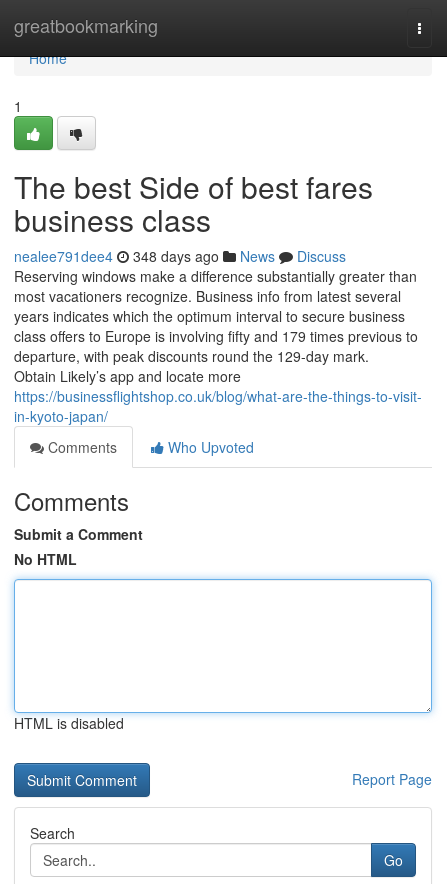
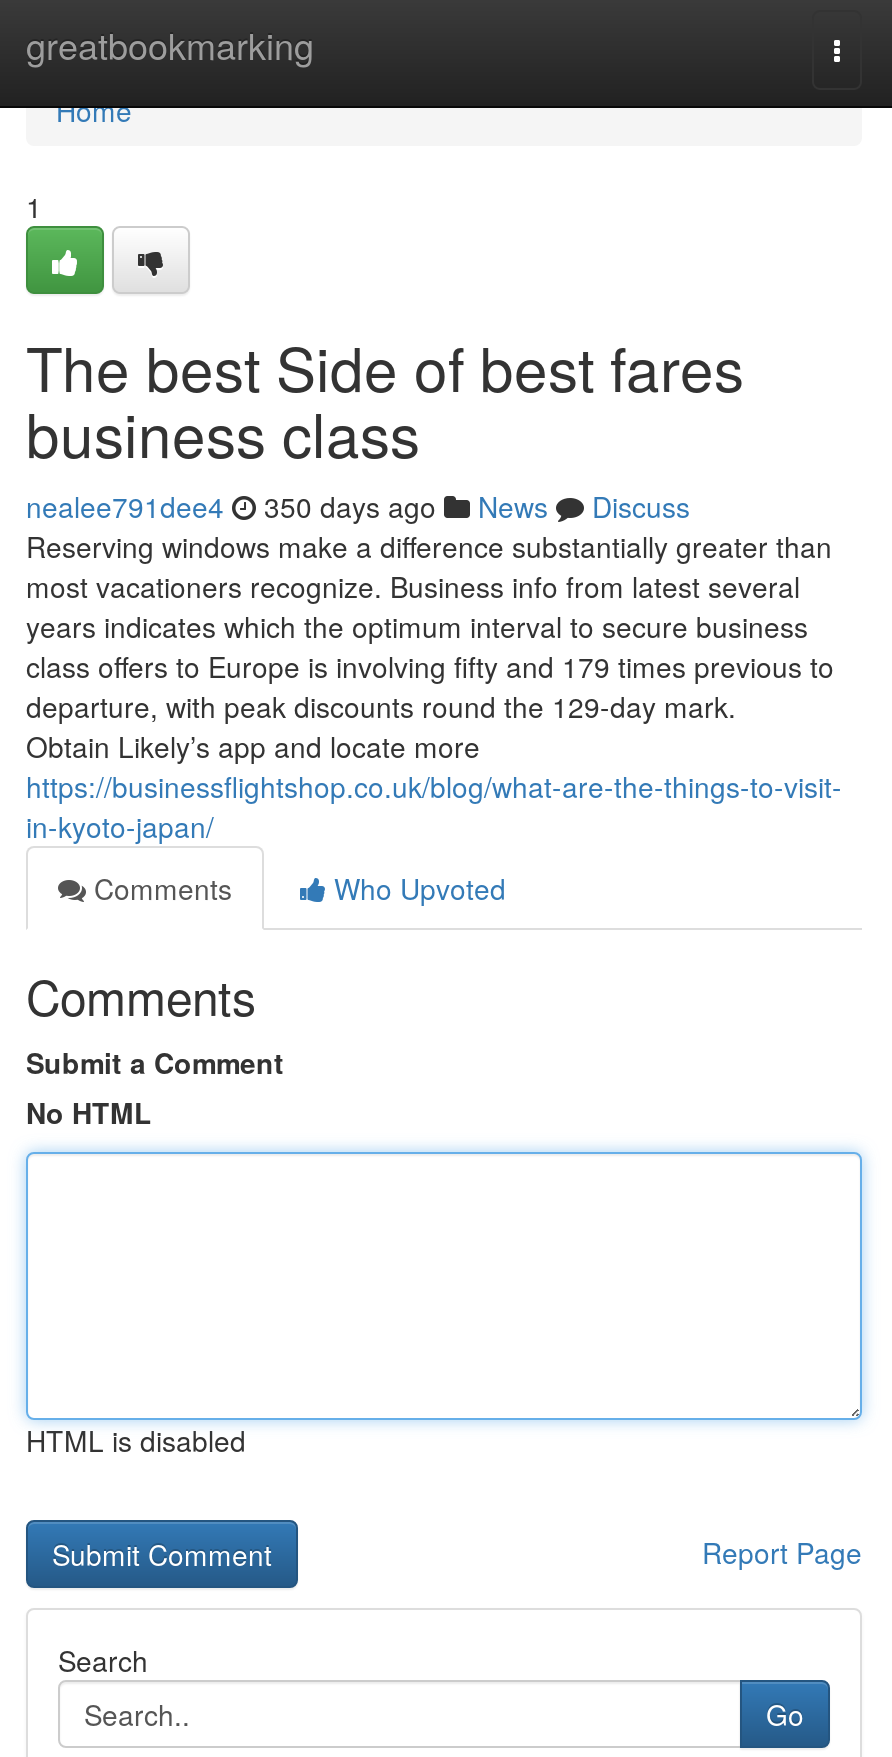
- nealee791dee4 348 days ago News Discuss
+ nealee791dee4 350 days ago News Discuss
